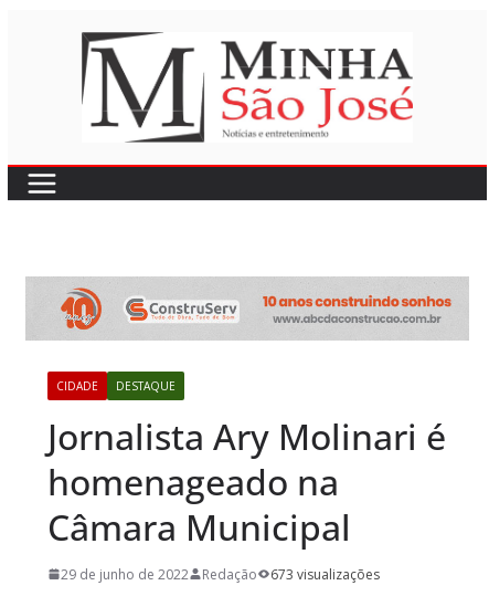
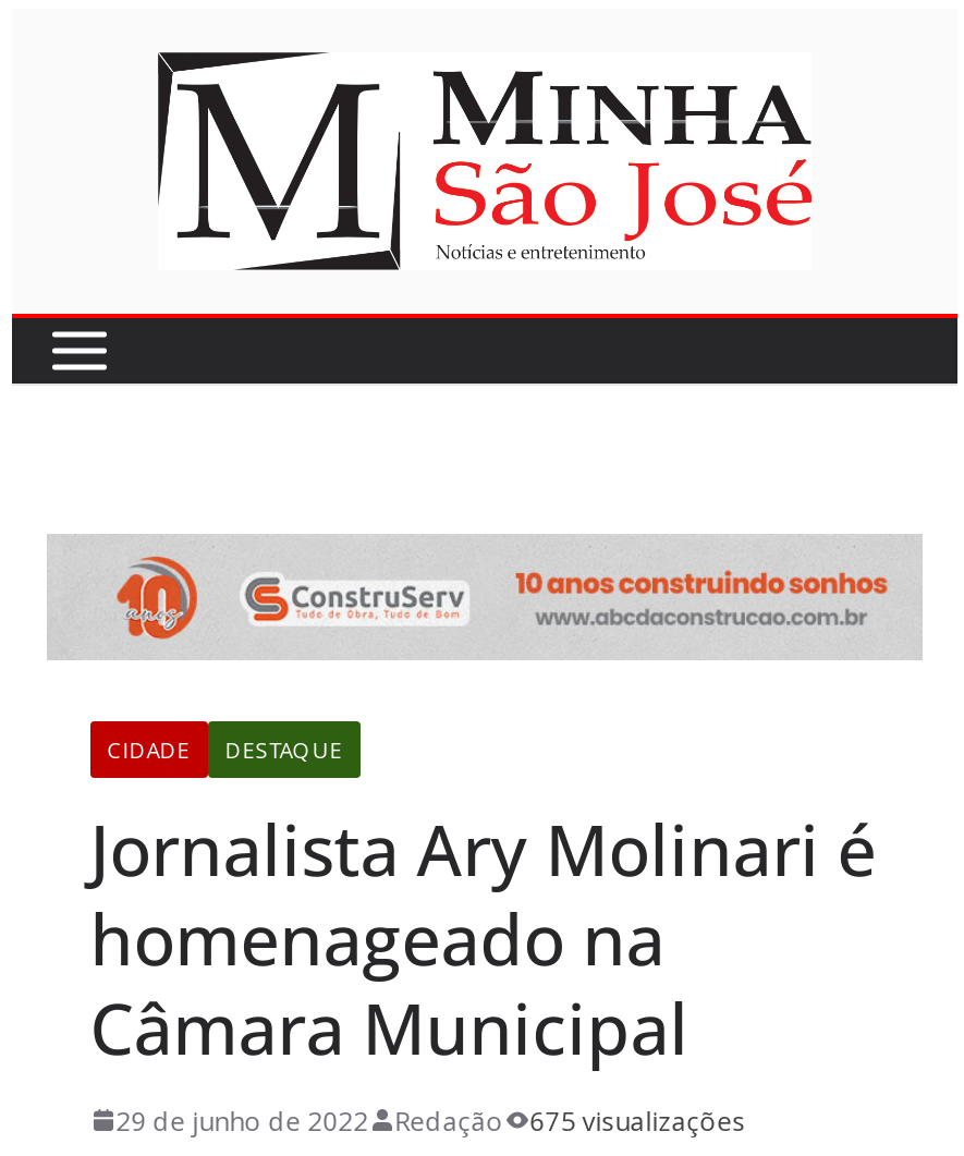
- 673 visualizações
+ 675 visualizações
